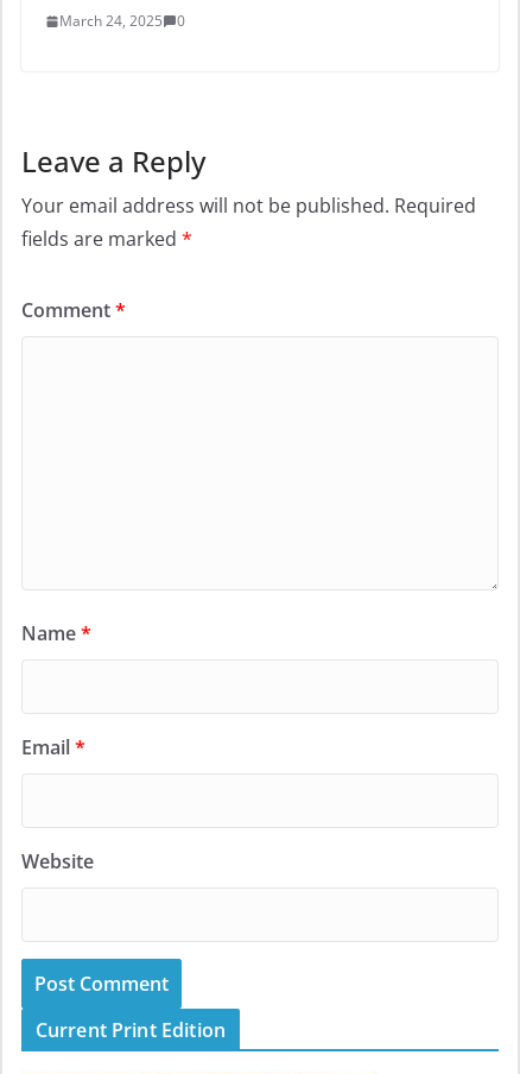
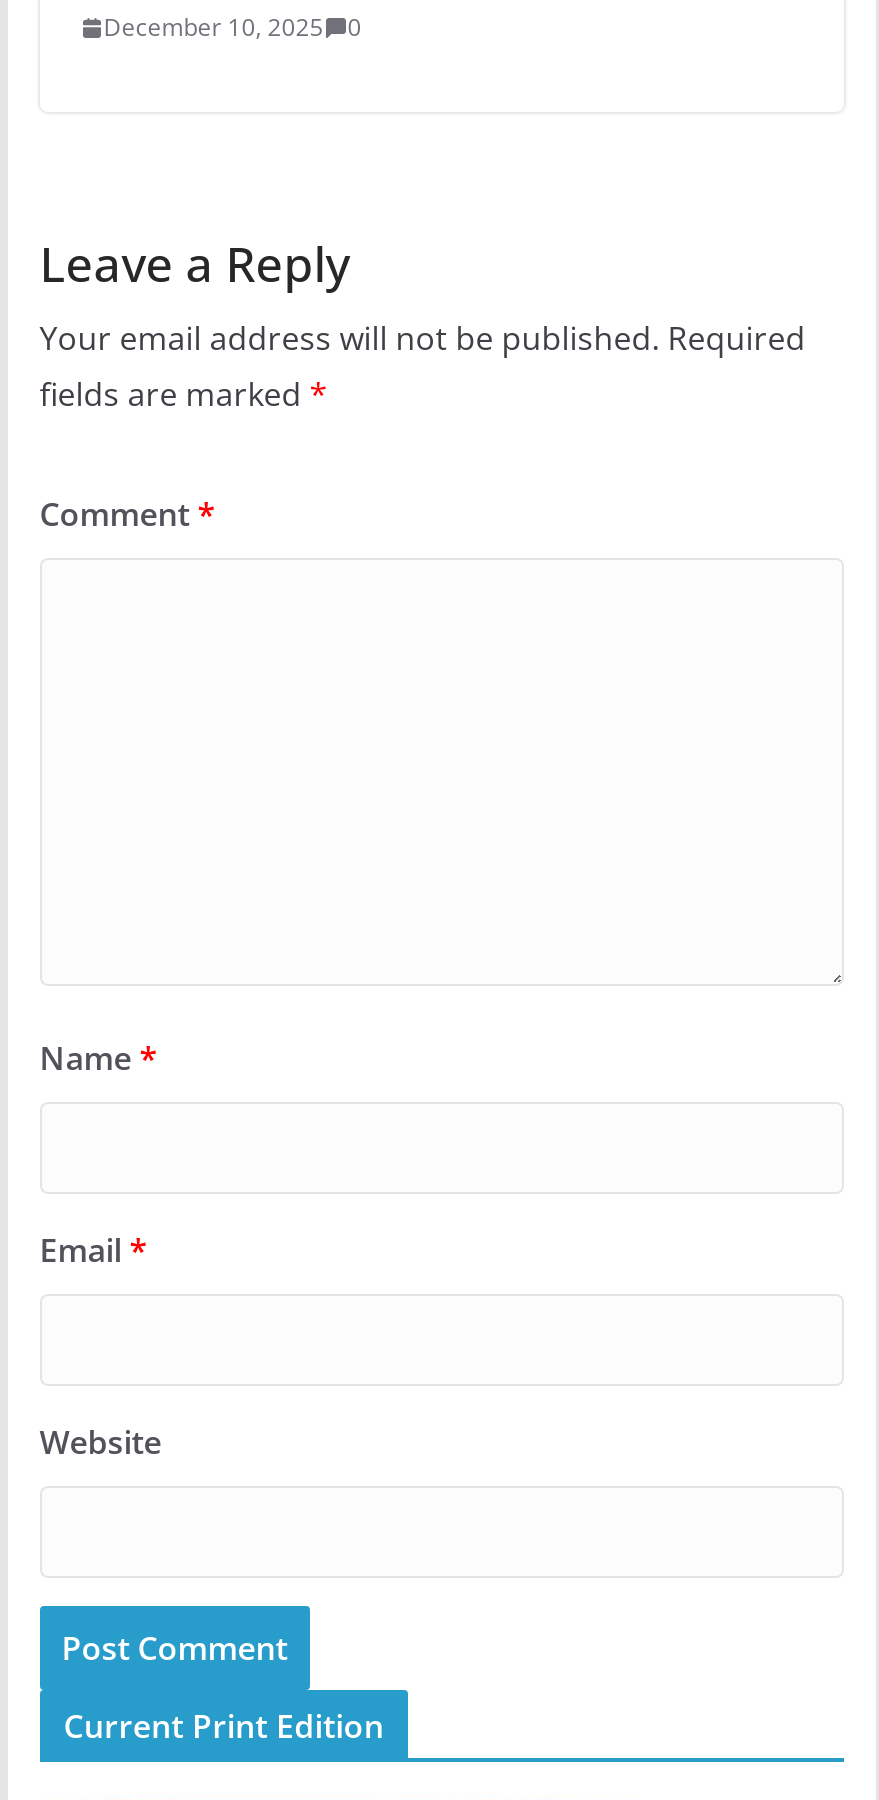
- March 24, 2025 0
+ December 10, 2025 0
